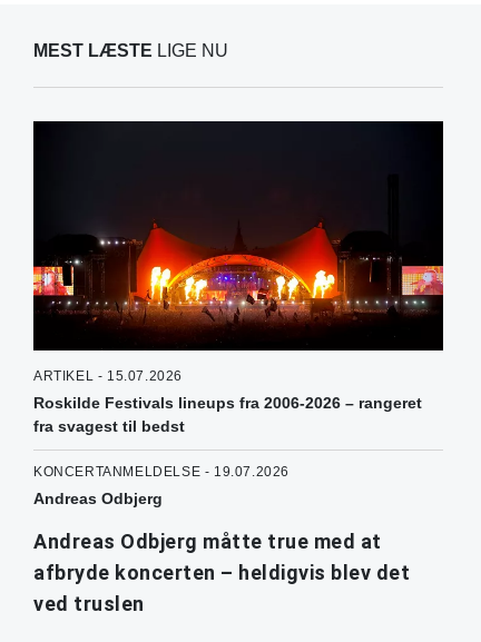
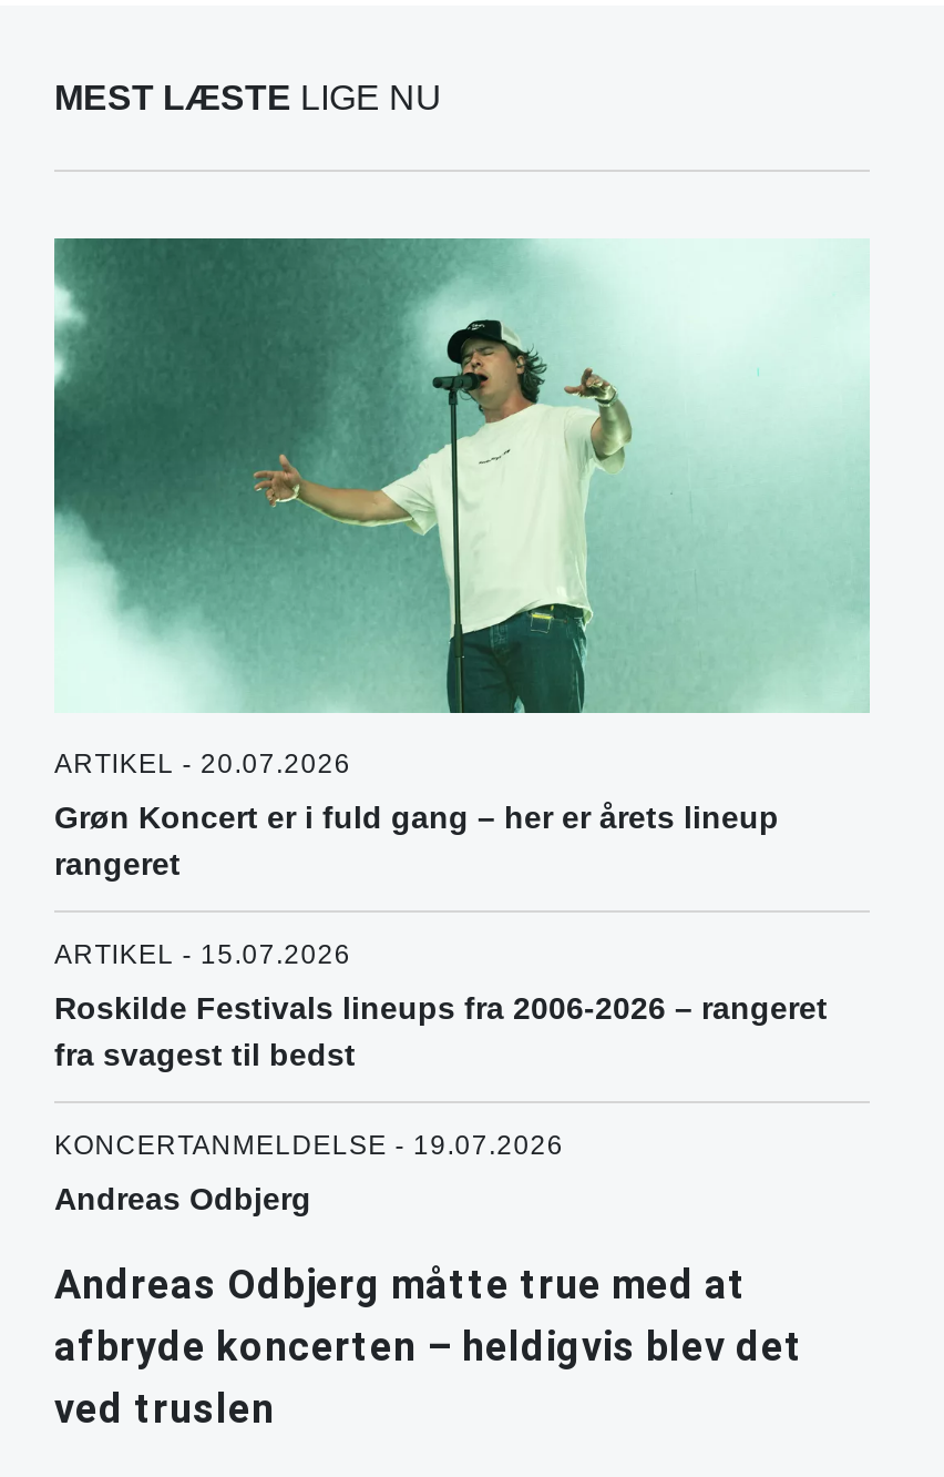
+ ARTIKEL - 20.07.2026
+ Grøn Koncert er i fuld gang – her er årets lineup
+ rangeret

- [image]
+ [image]
